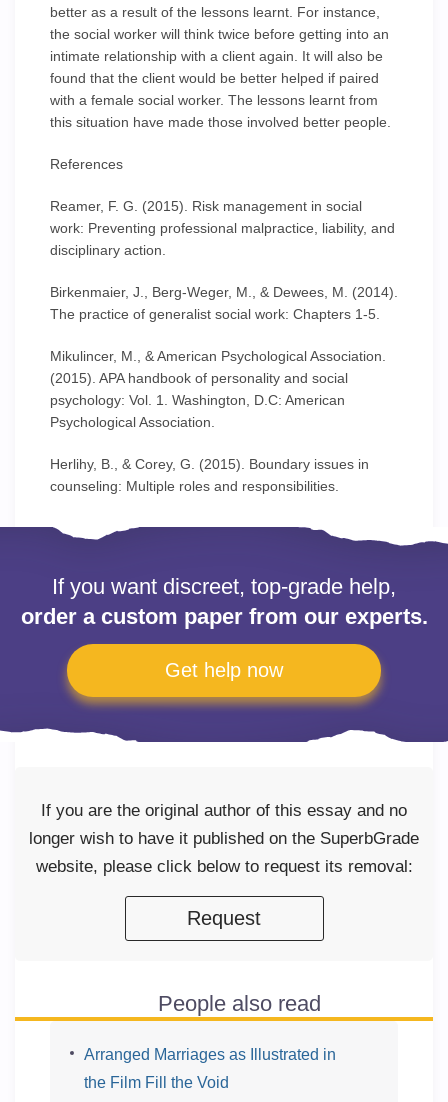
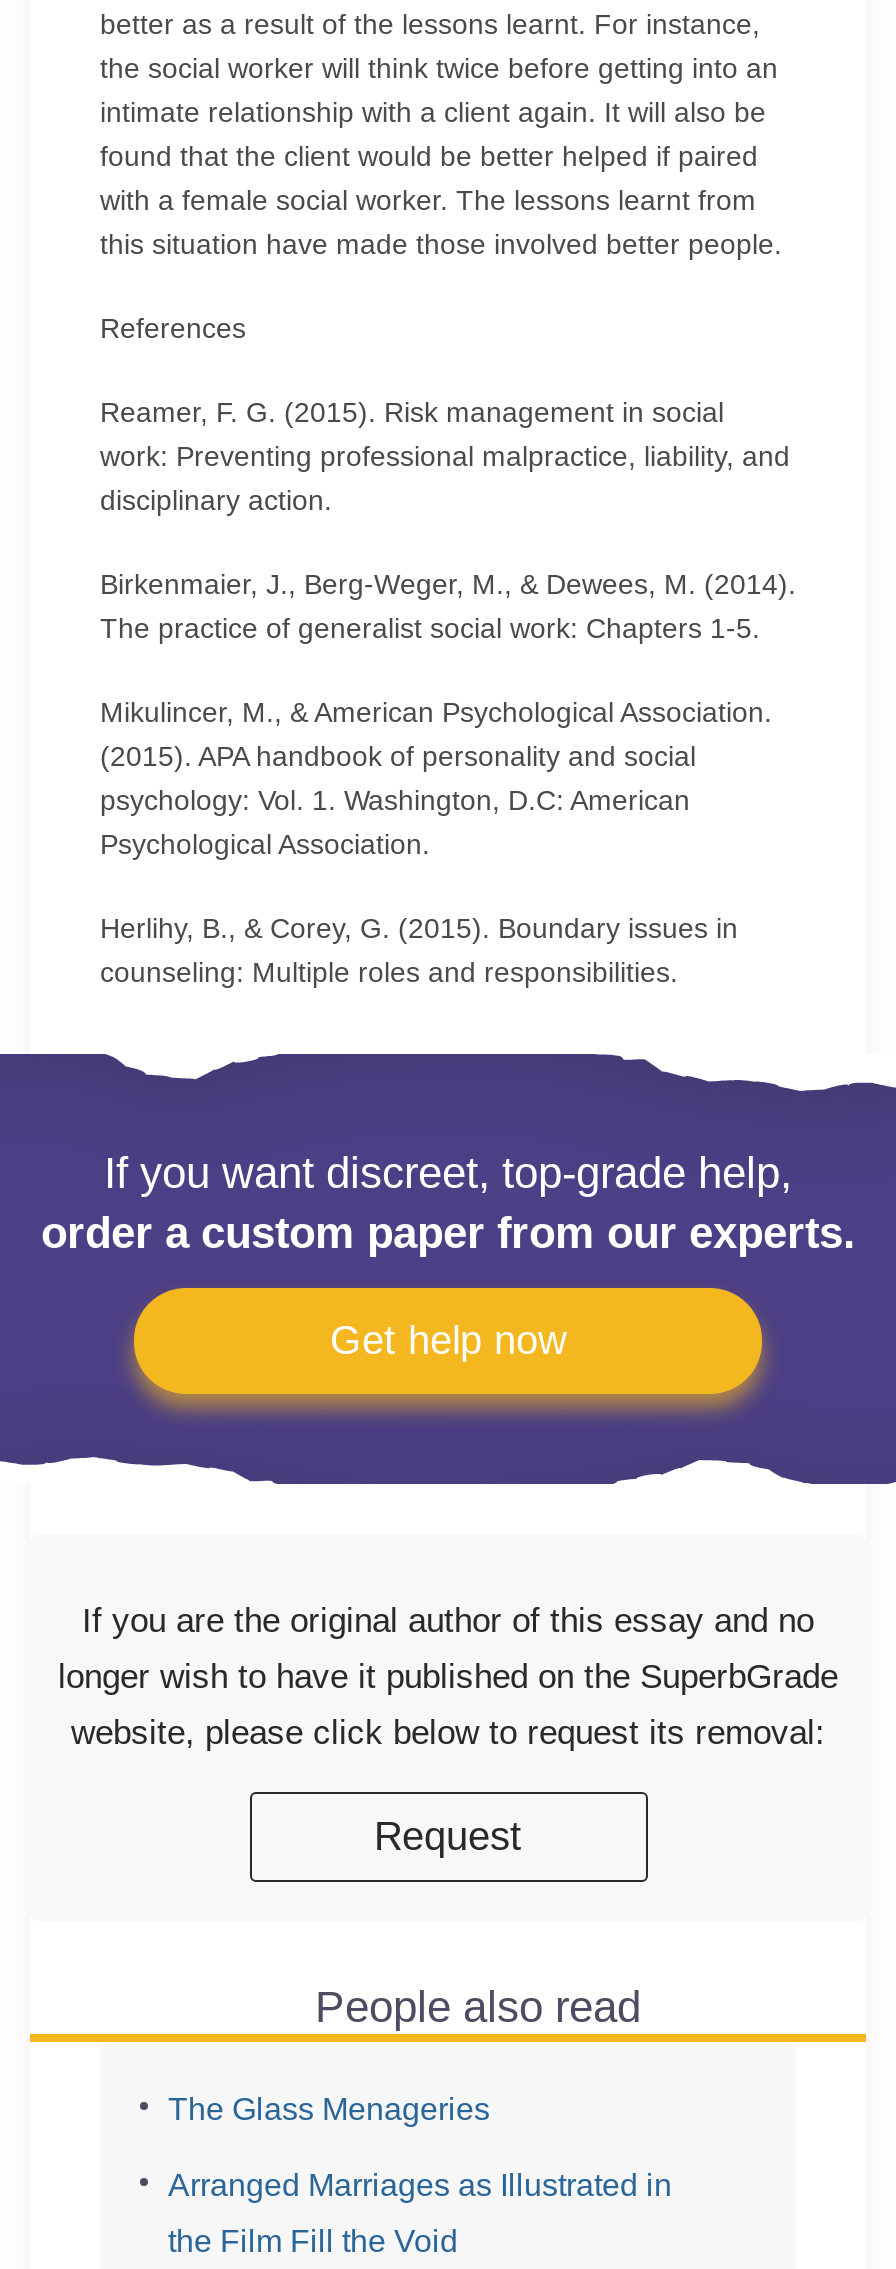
+ The Glass Menageries
